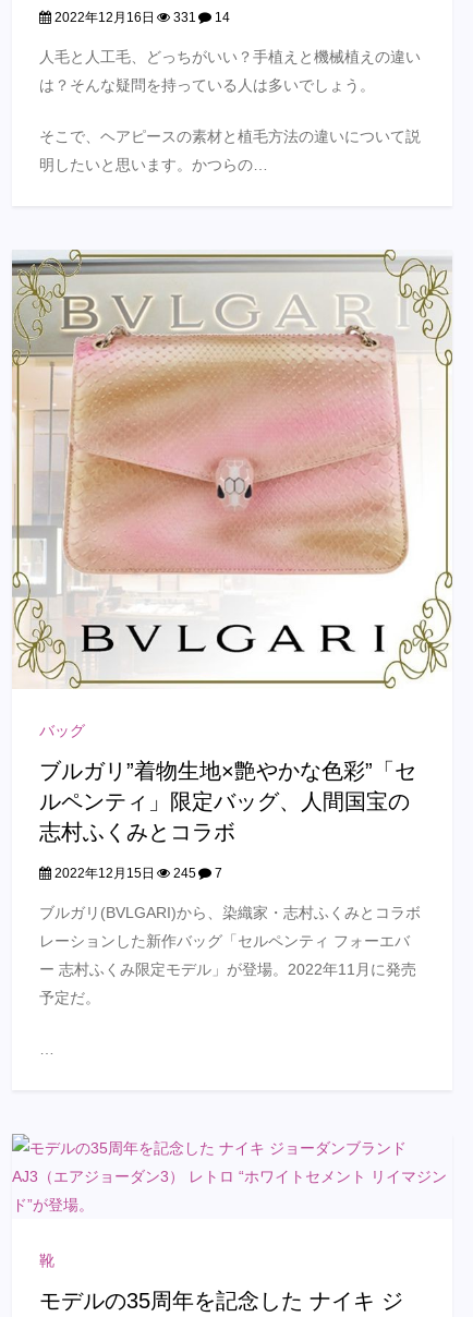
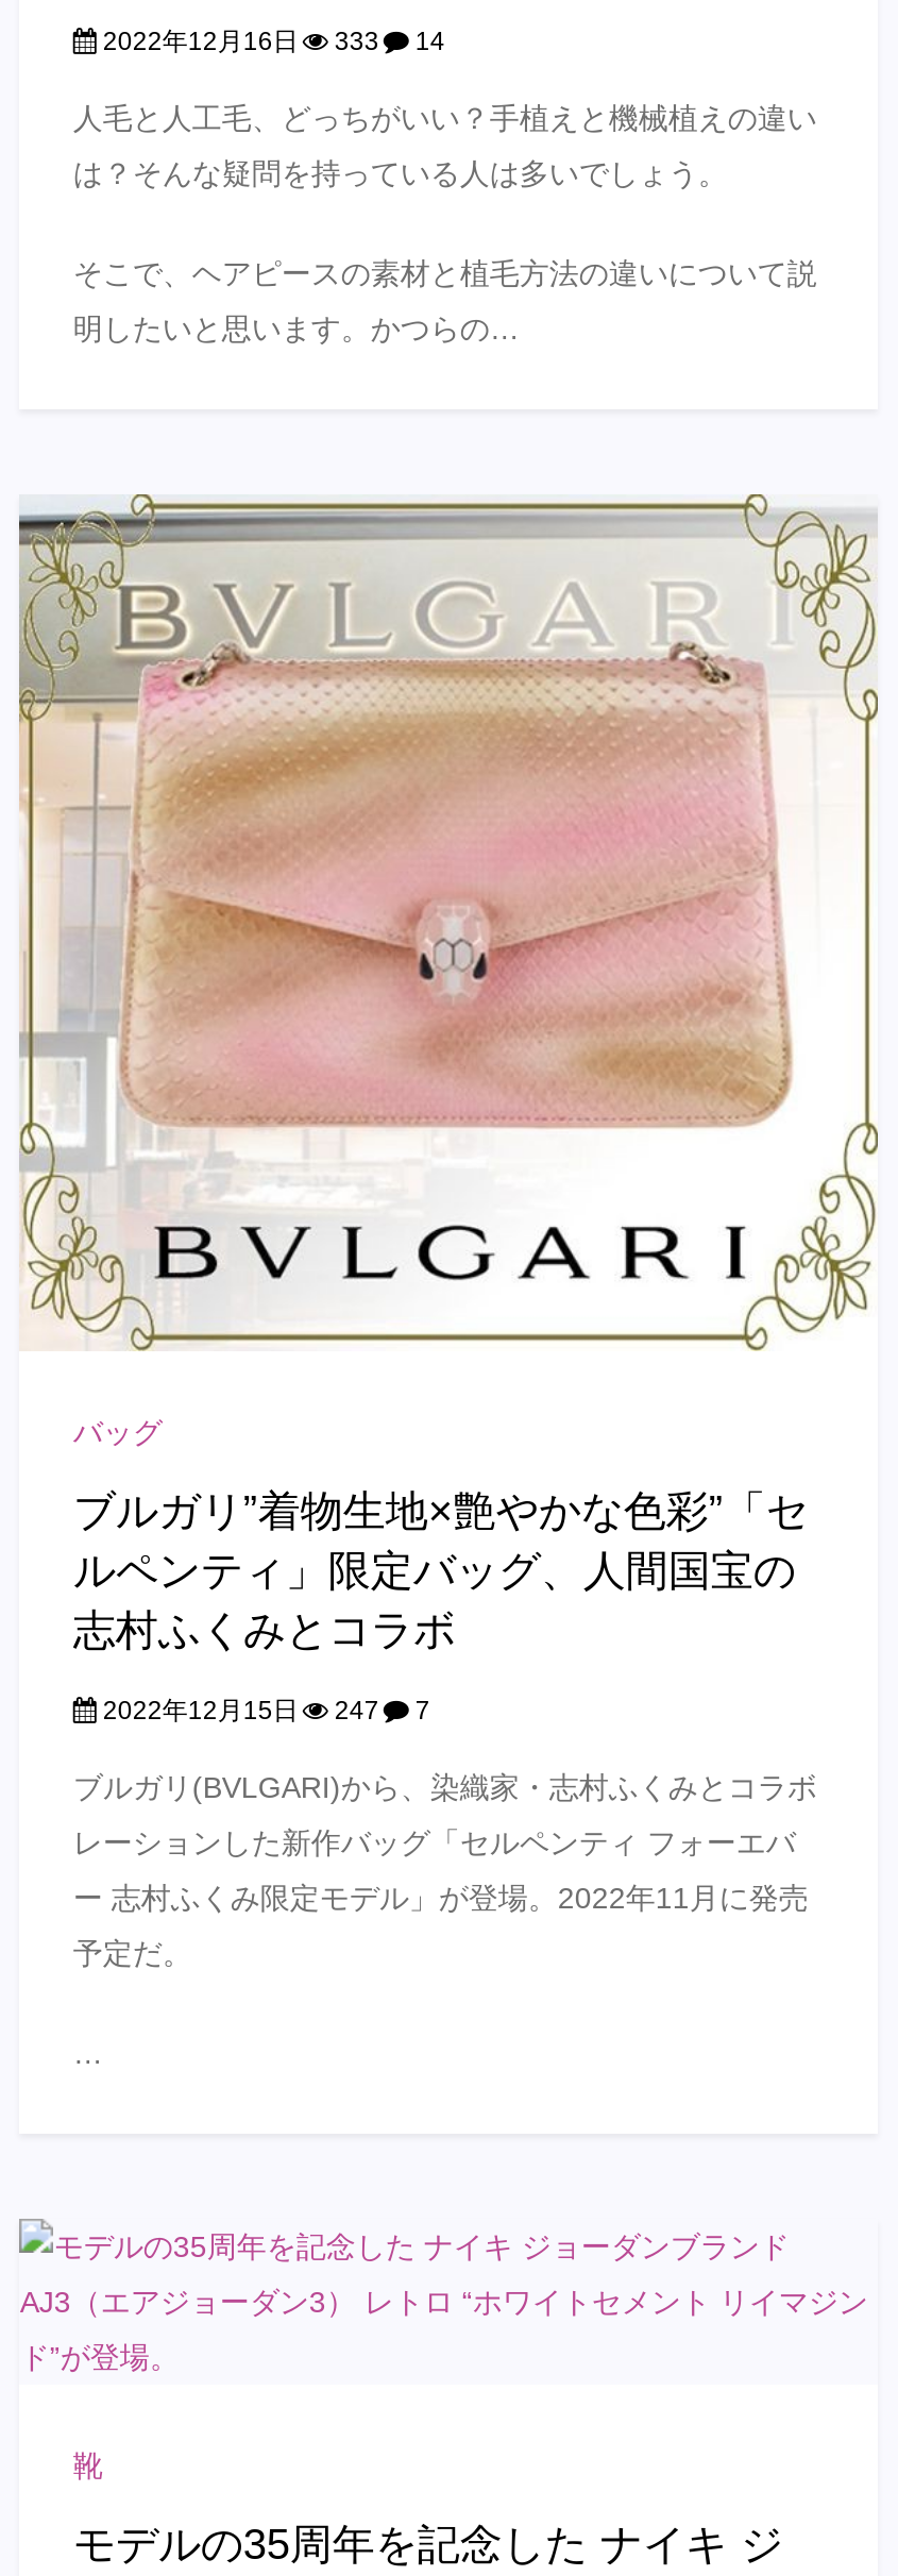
- 2022年12月16日 331 14
+ 2022年12月16日 333 14

- 2022年12月15日 245 7
+ 2022年12月15日 247 7
